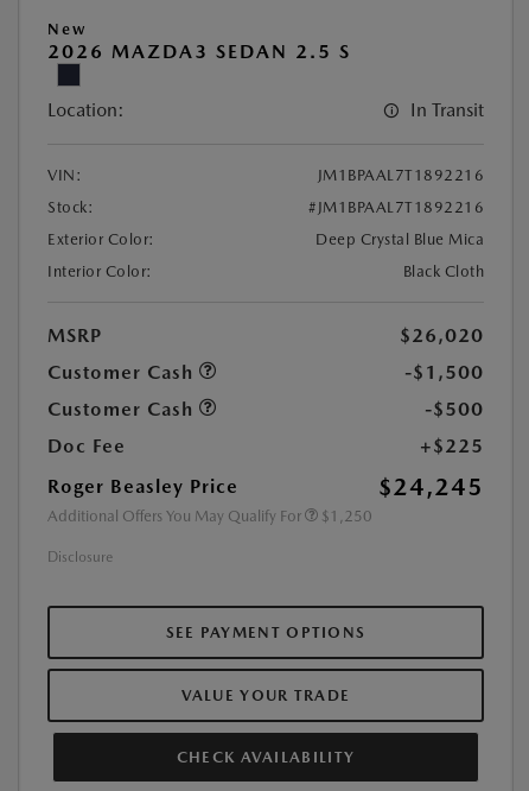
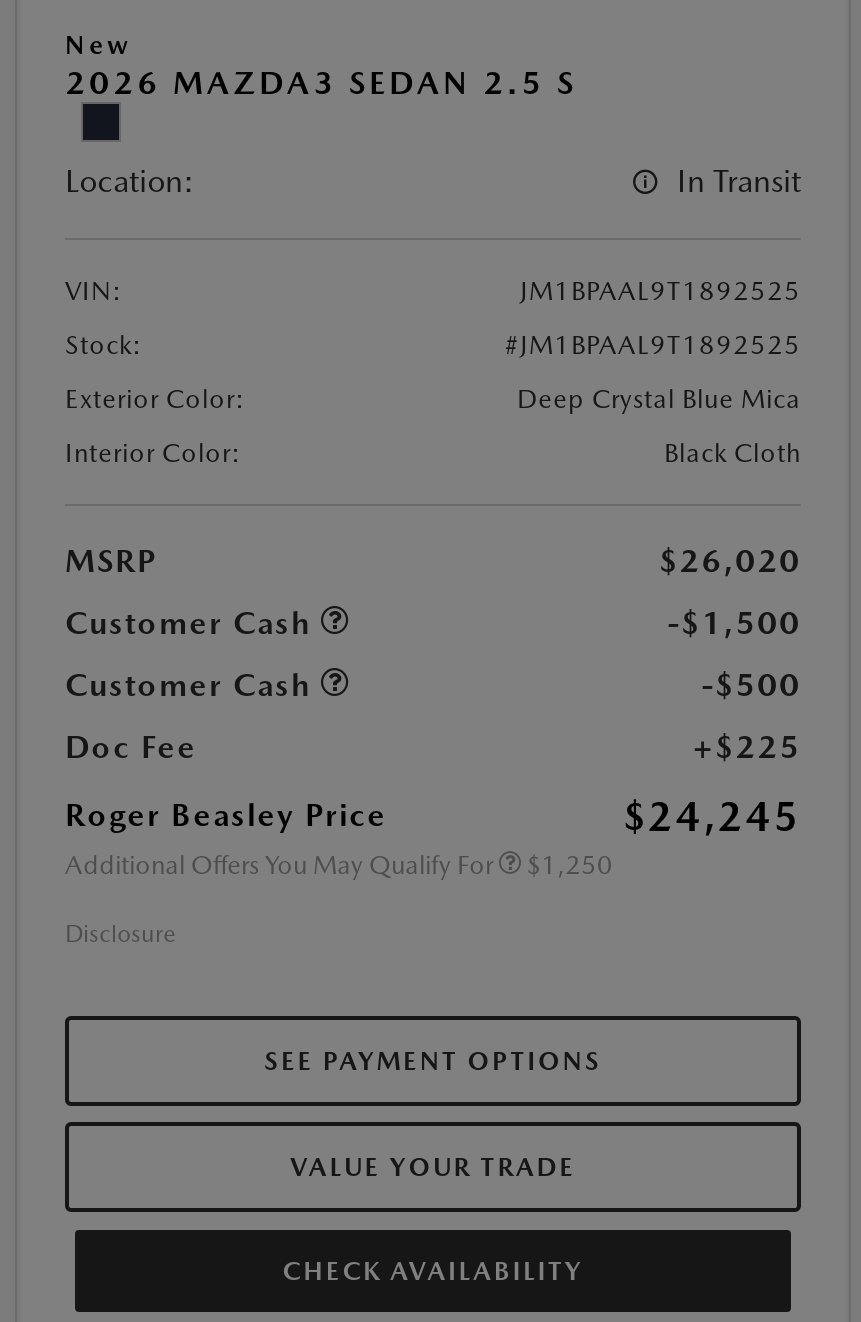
- JM1BPAAL7T1892216
+ JM1BPAAL9T1892525

- #JM1BPAAL7T1892216
+ #JM1BPAAL9T1892525
